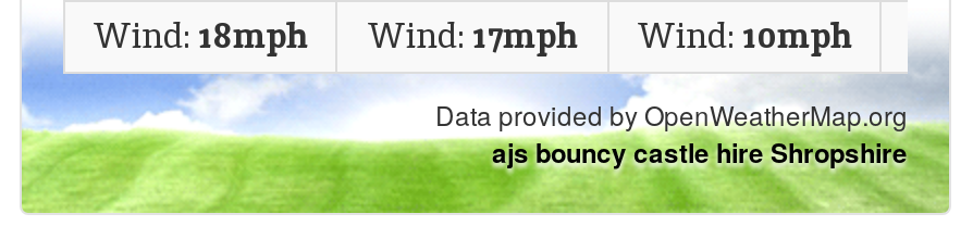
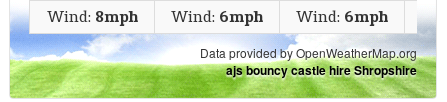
- Wind: 18mph
+ Wind: 8mph

- Wind: 17mph
+ Wind: 6mph

- Wind: 10mph
+ Wind: 6mph
